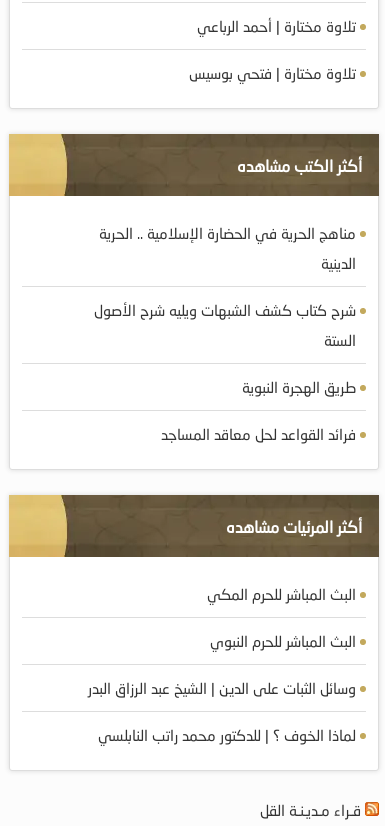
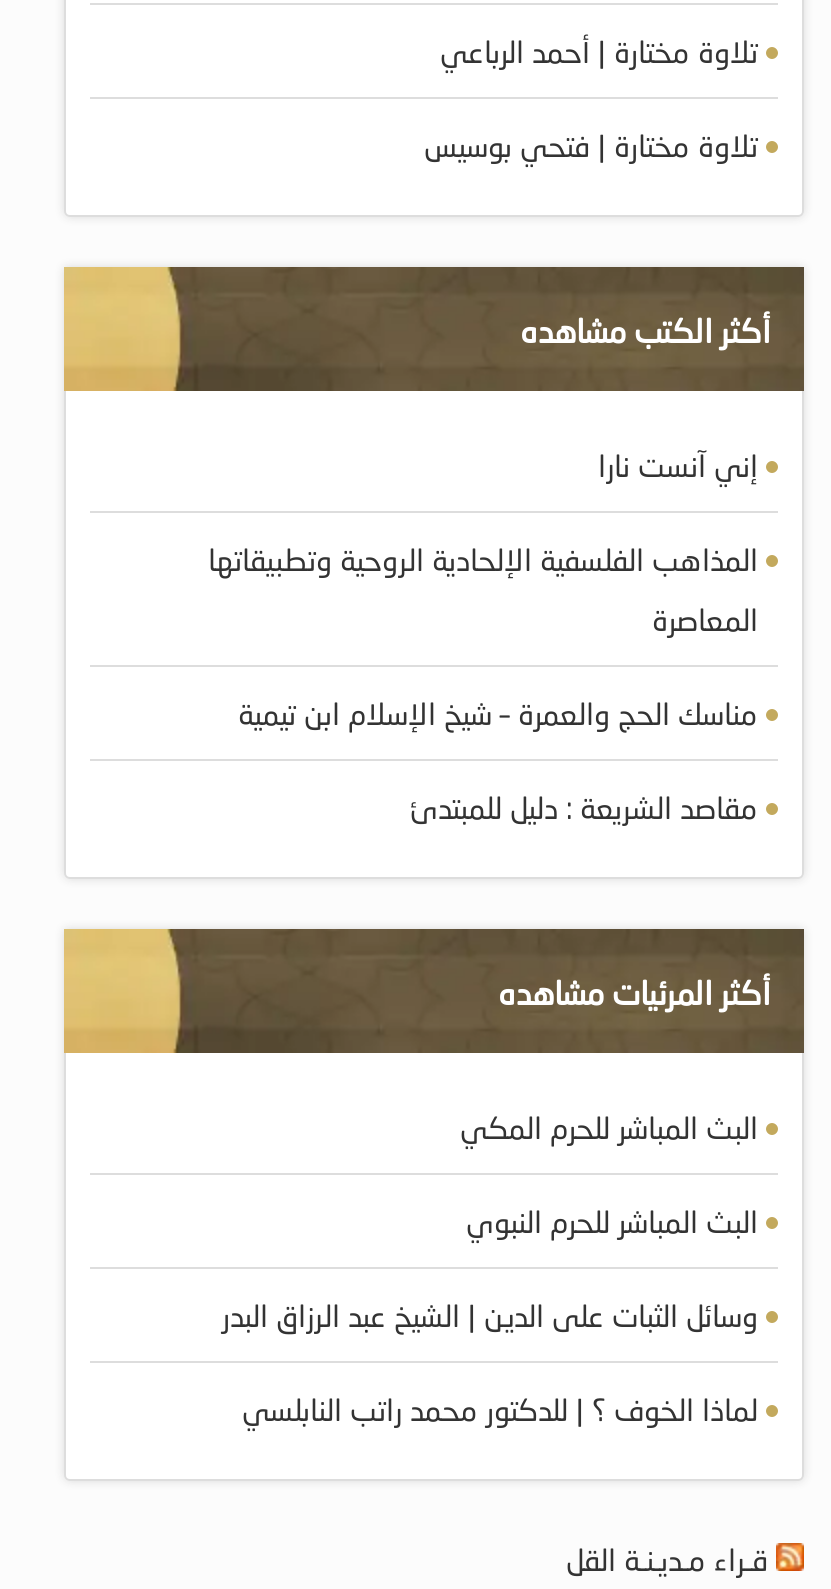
- مناهج الحرية في الحضارة الإسلامية .. الحرية
- الدينية
- شرح كتاب كشف الشبهات ويليه شرح الأصول
- الستة
- طريق الهجرة النبوية
- فرائد القواعد لحل معاقد المساجد
+ إني آنست نارا
+ المذاهب الفلسفية الإلحادية الروحية وتطبيقاتها
+ المعاصرة
+ مناسك الحج والعمرة – شيخ الإسلام ابن تيمية
+ مقاصد الشريعة : دليل للمبتدئ
